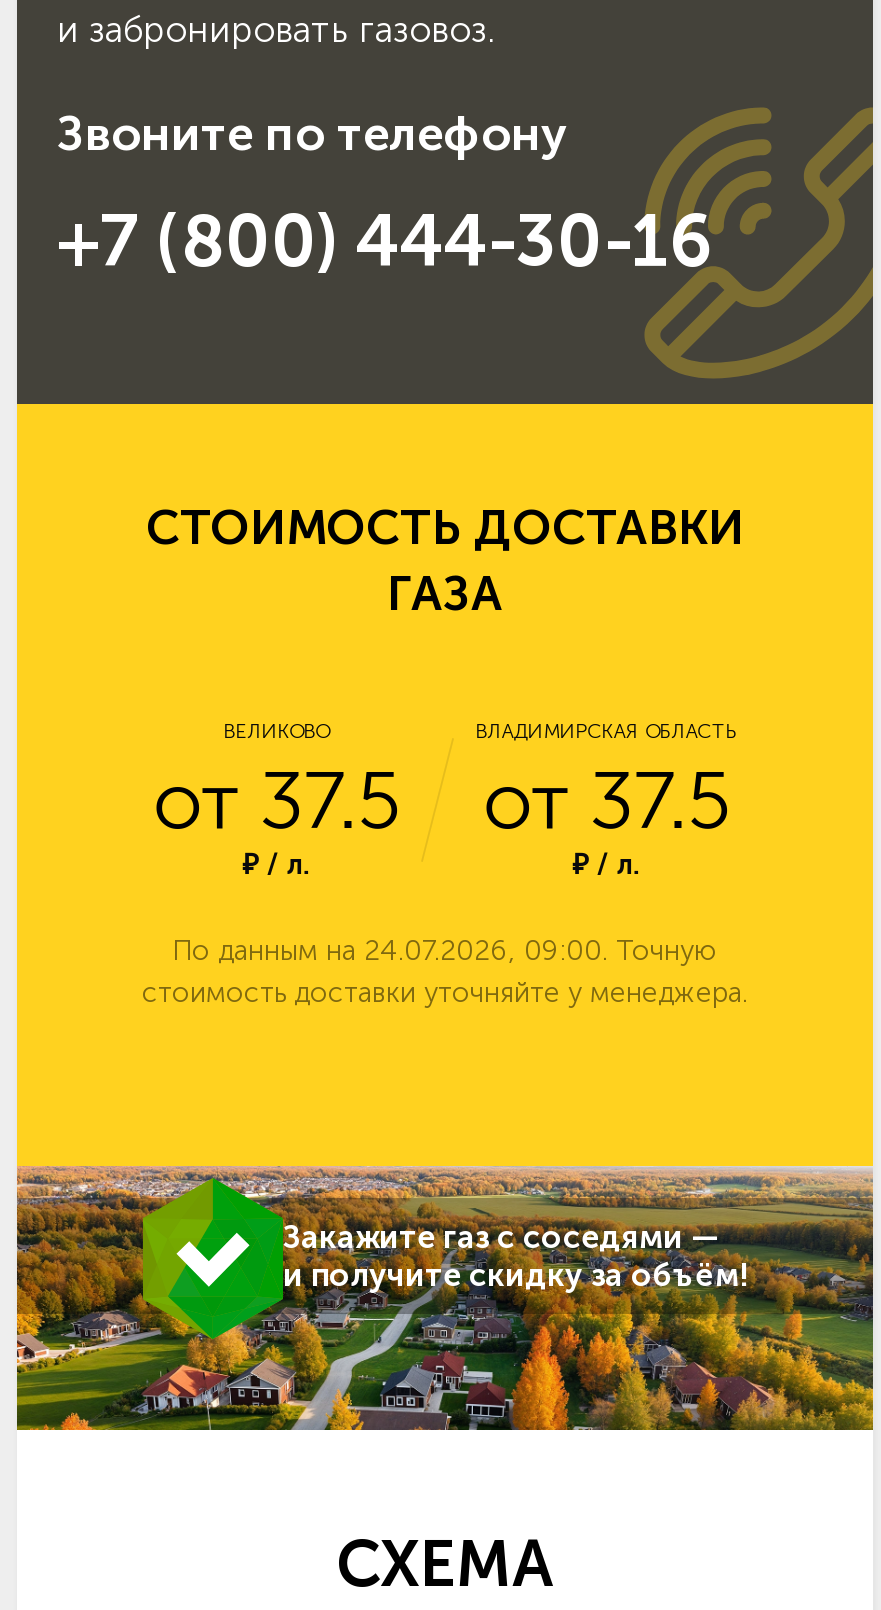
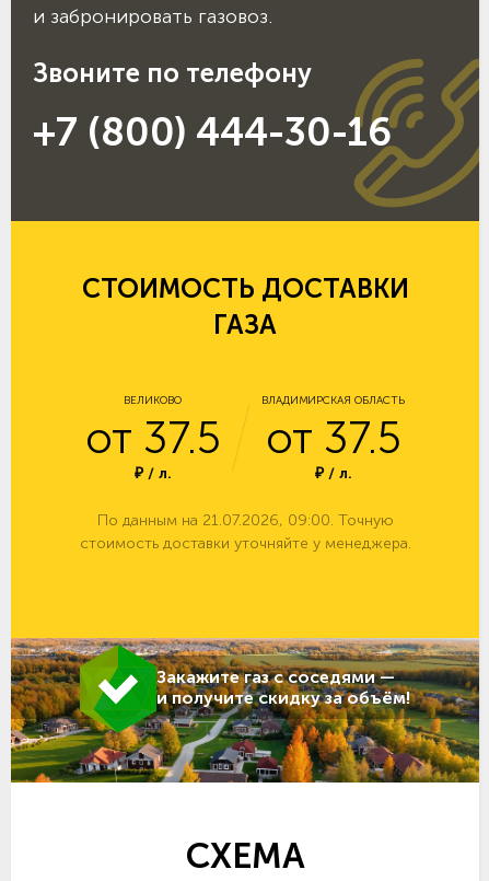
- По данным на 24.07.2026, 09:00. Точную
+ По данным на 21.07.2026, 09:00. Точную
